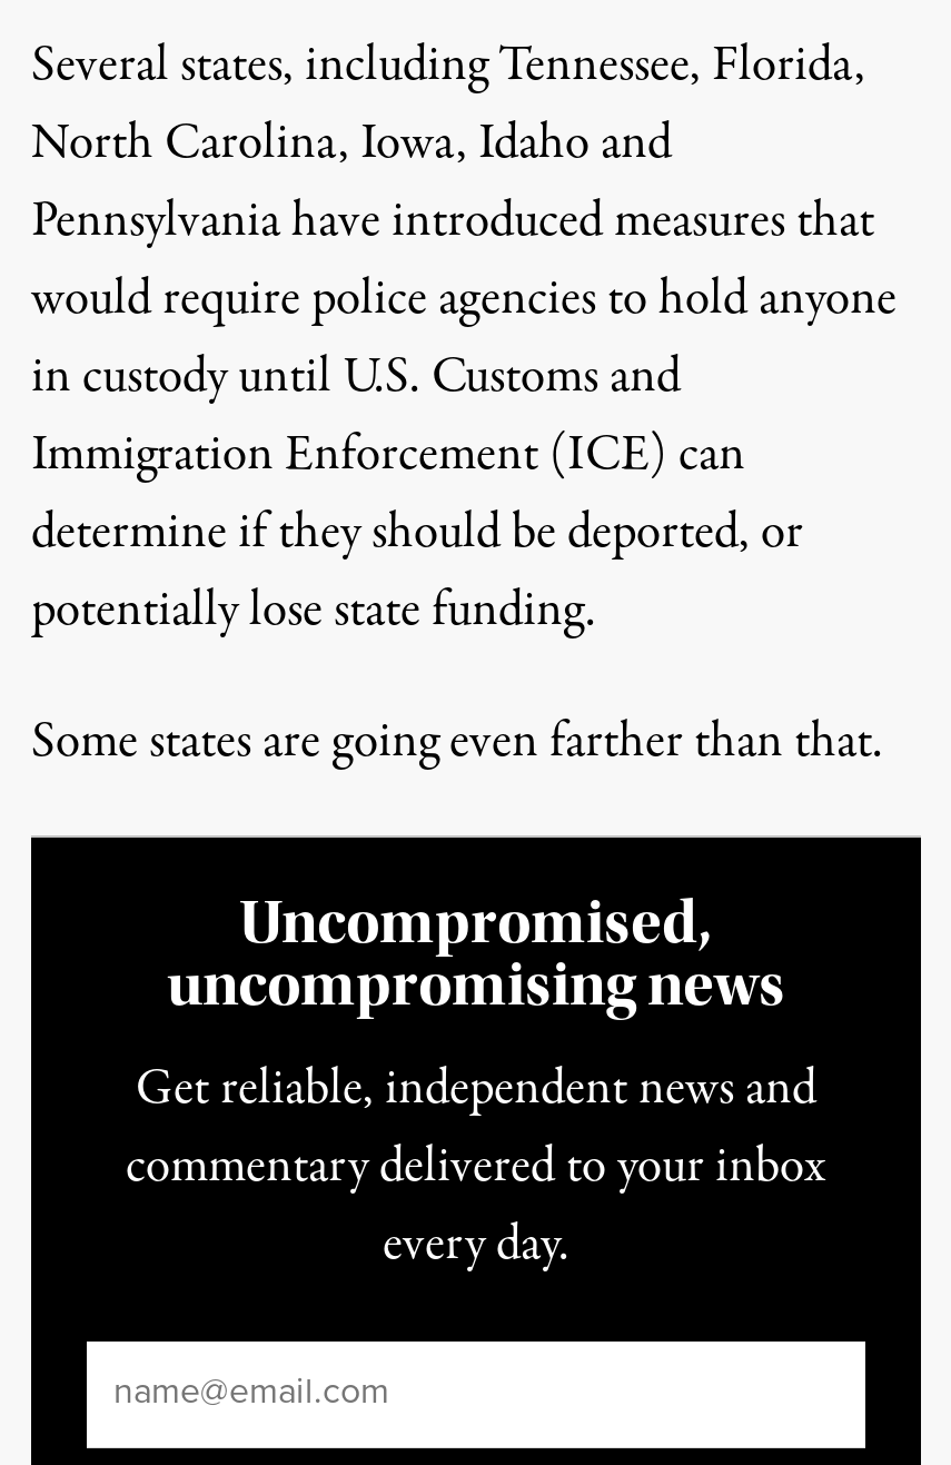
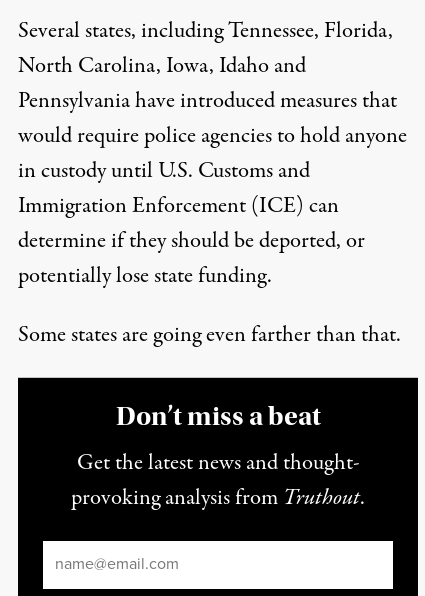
- Uncompromised,
- uncompromising news
+ Don’t miss a beat

- Get reliable, independent news and
- commentary delivered to your inbox
- every day.
+ Get the latest news and thought-
+ provoking analysis from Truthout.
